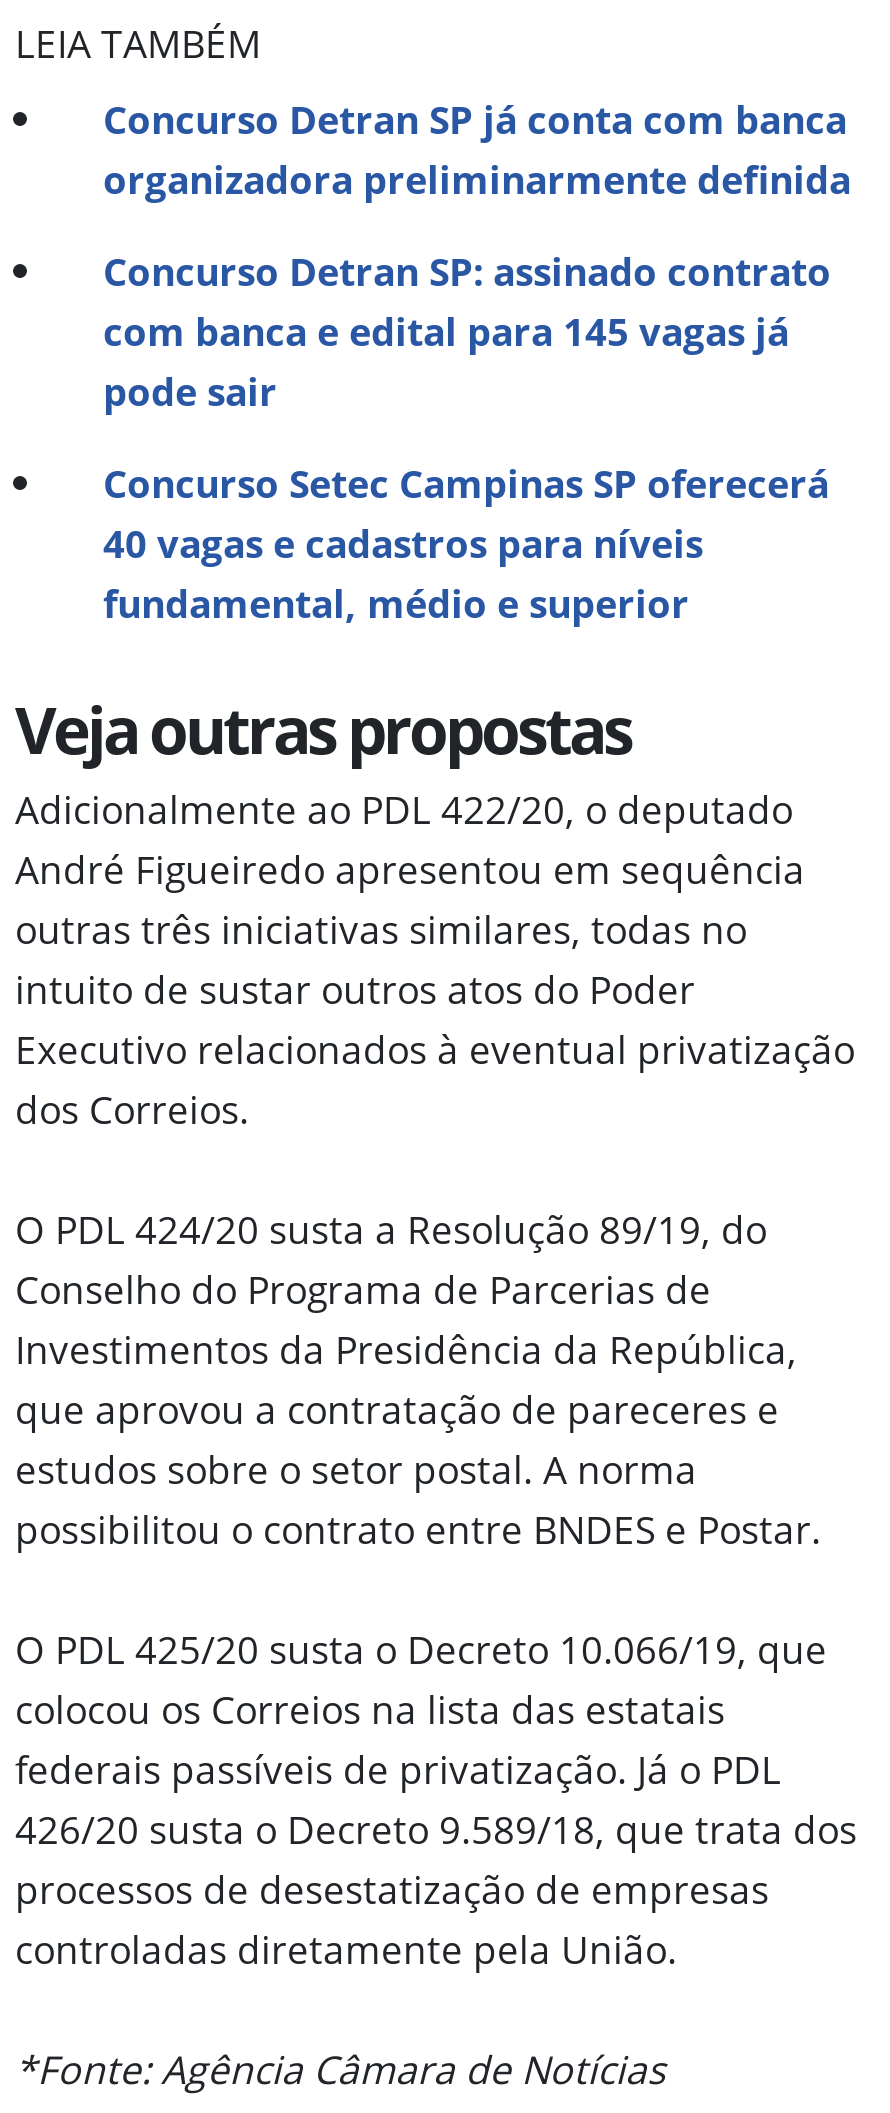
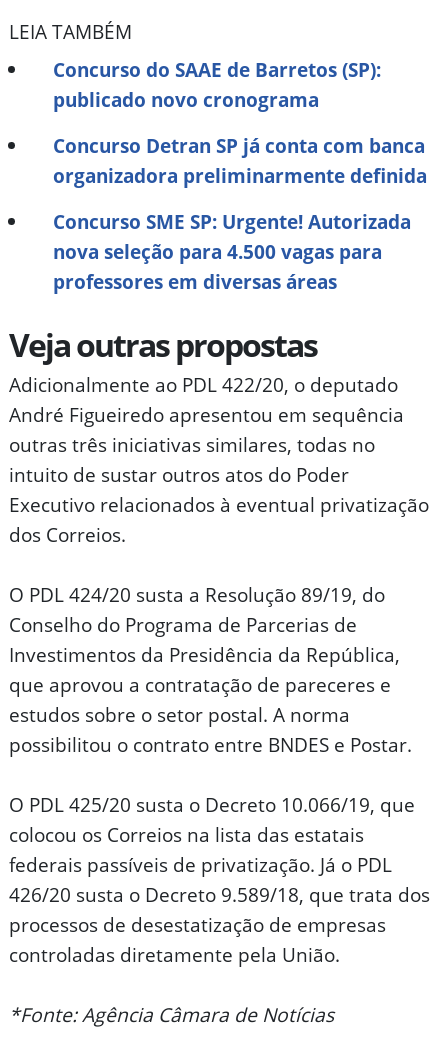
+ Concurso do SAAE de Barretos (SP):
+ publicado novo cronograma

moved down: Concurso Detran SP já conta com banca | organizadora preliminarmente definida

- Concurso Detran SP: assinado contrato
- com banca e edital para 145 vagas já
- pode sair
- Concurso Setec Campinas SP oferecerá
- 40 vagas e cadastros para níveis
- fundamental, médio e superior
+ Concurso SME SP: Urgente! Autorizada
+ nova seleção para 4.500 vagas para
+ professores em diversas áreas
